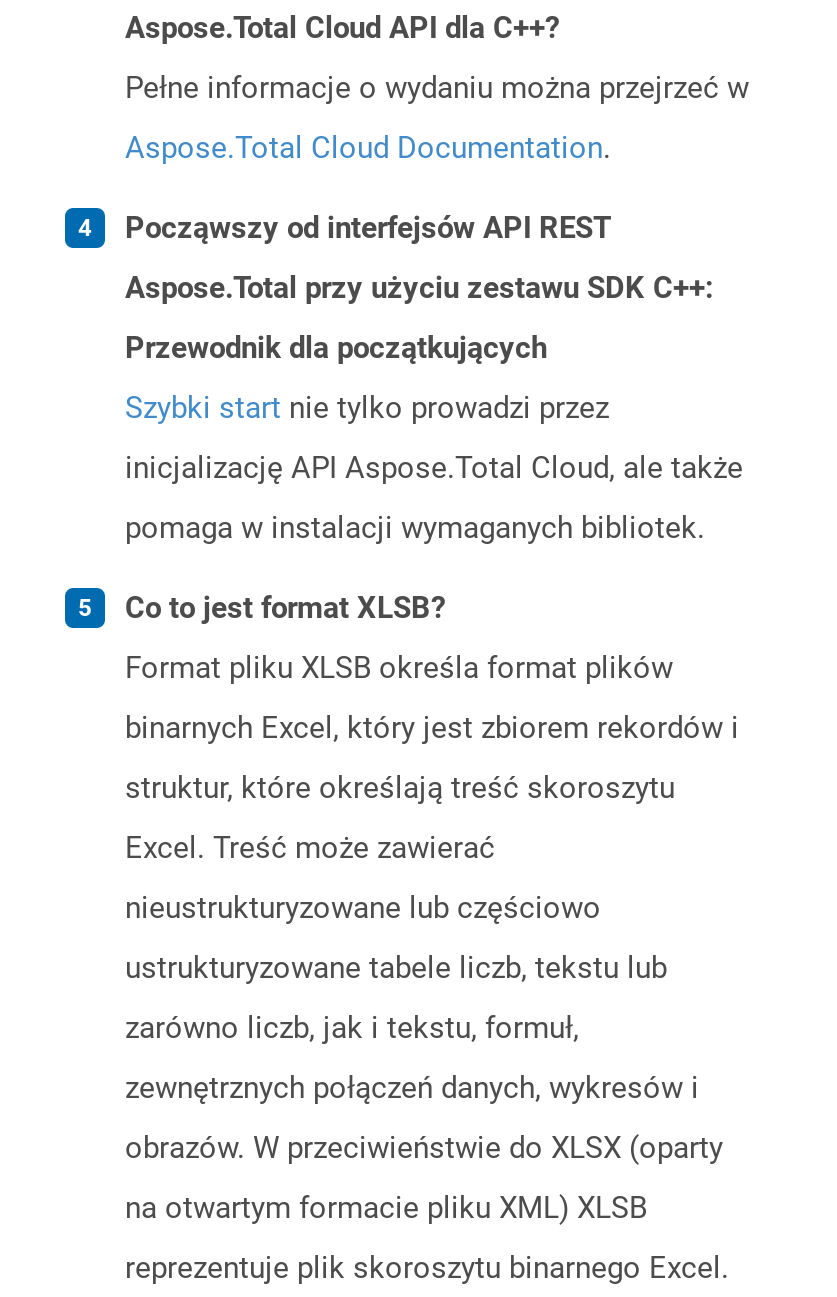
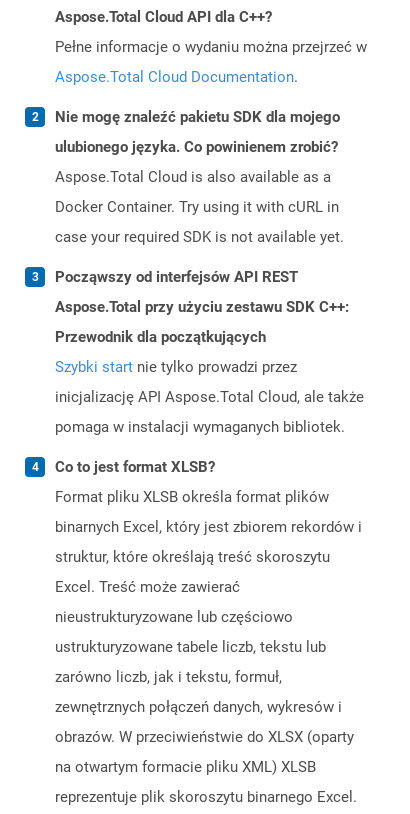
+ Nie mogę znaleźć pakietu SDK dla mojego
+ ulubionego języka. Co powinienem zrobić?
+ Aspose.Total Cloud is also available as a
+ Docker Container. Try using it with cURL in
+ case your required SDK is not available yet.
